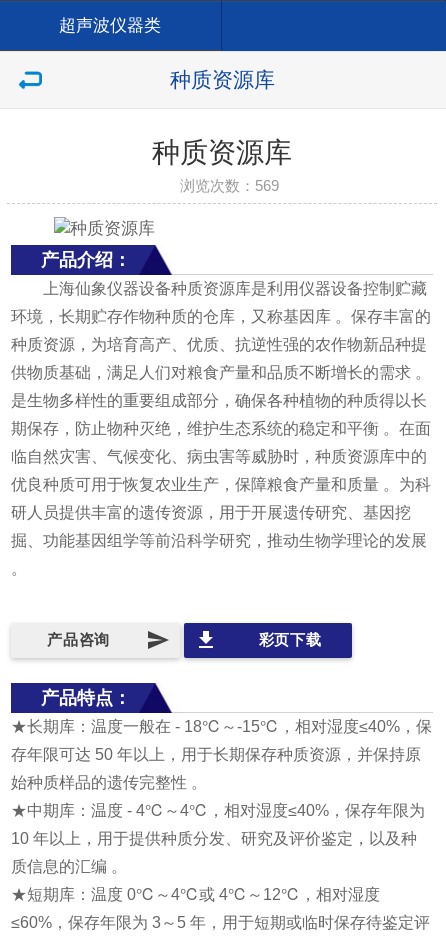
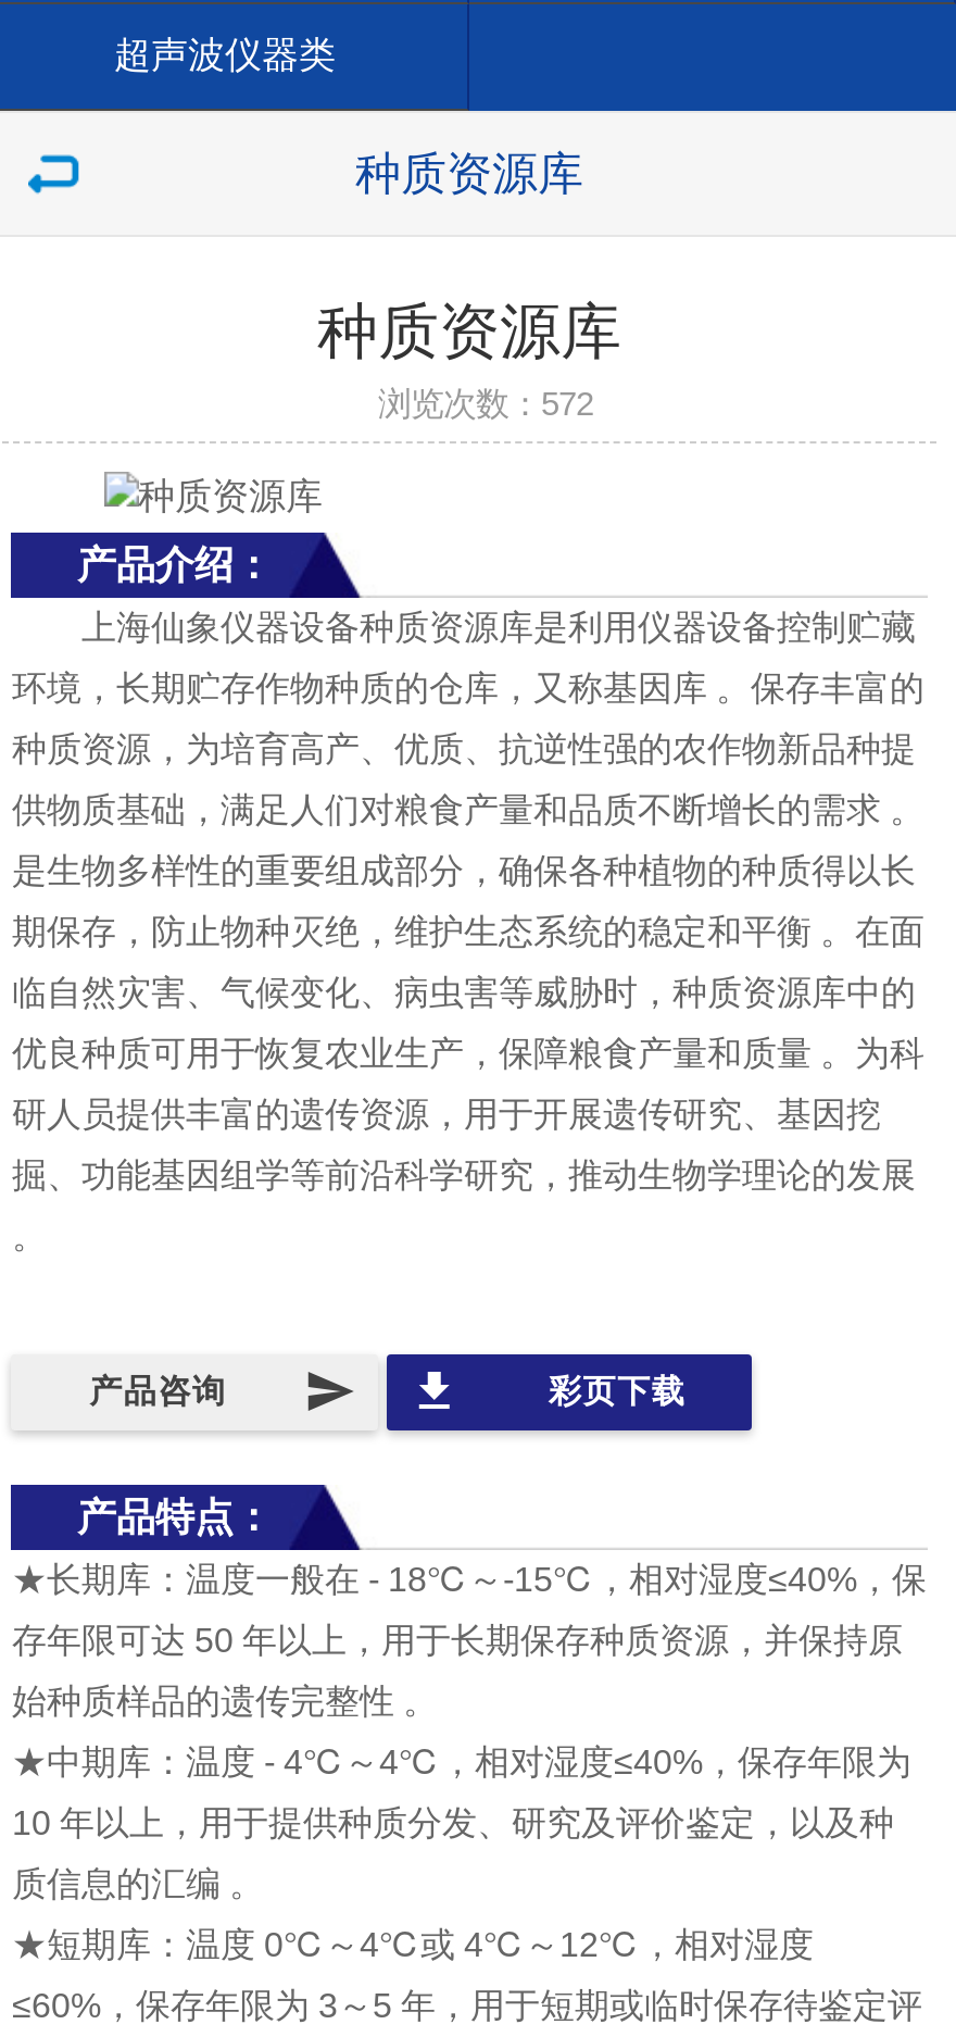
- 浏览次数：569
+ 浏览次数：572
